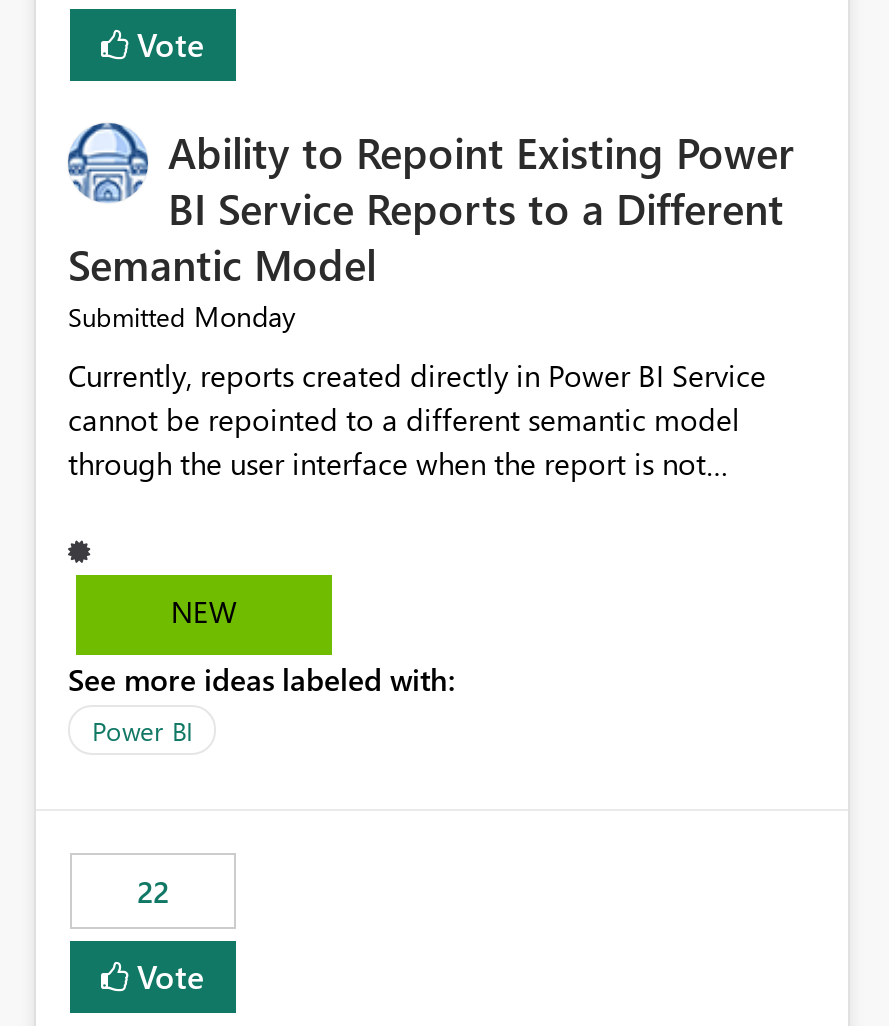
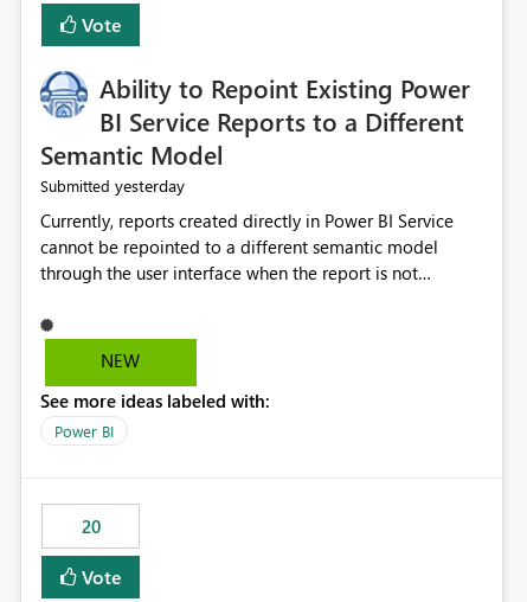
- Submitted Monday
+ Submitted yesterday

- 22
+ 20
